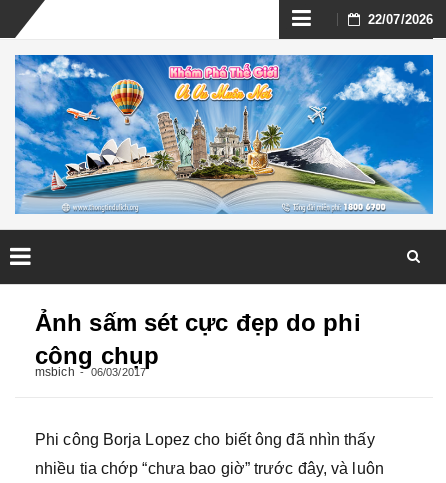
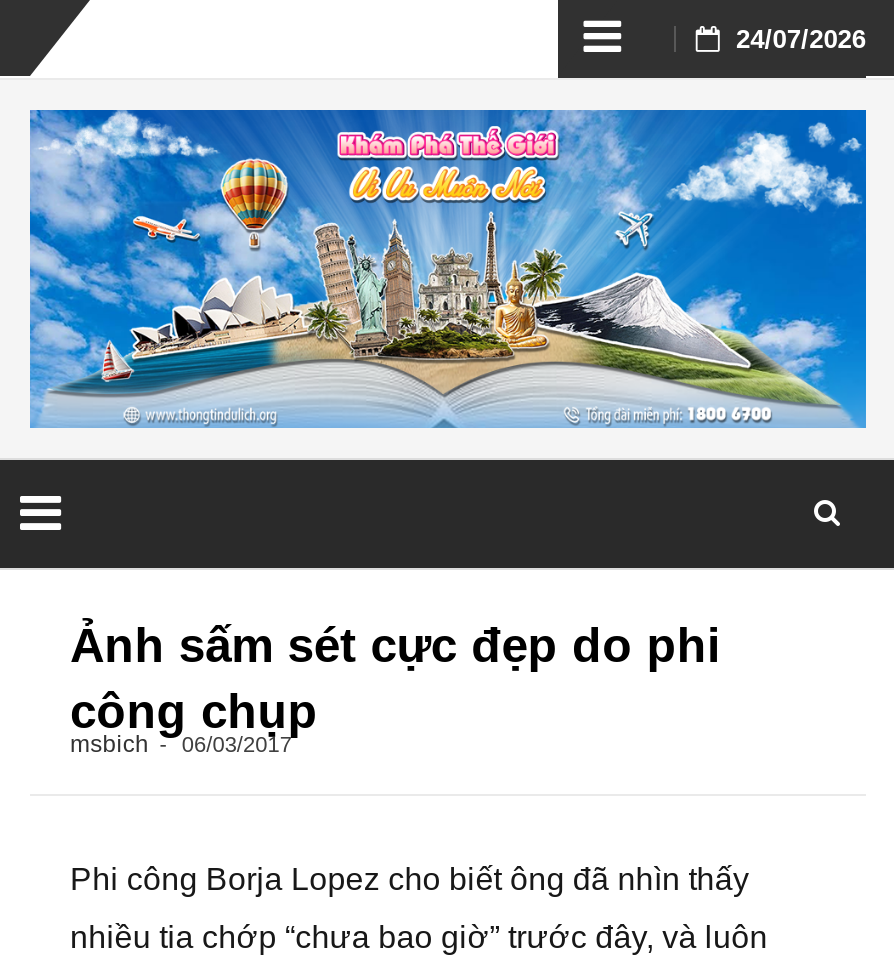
- 22/07/2026
+ 24/07/2026
